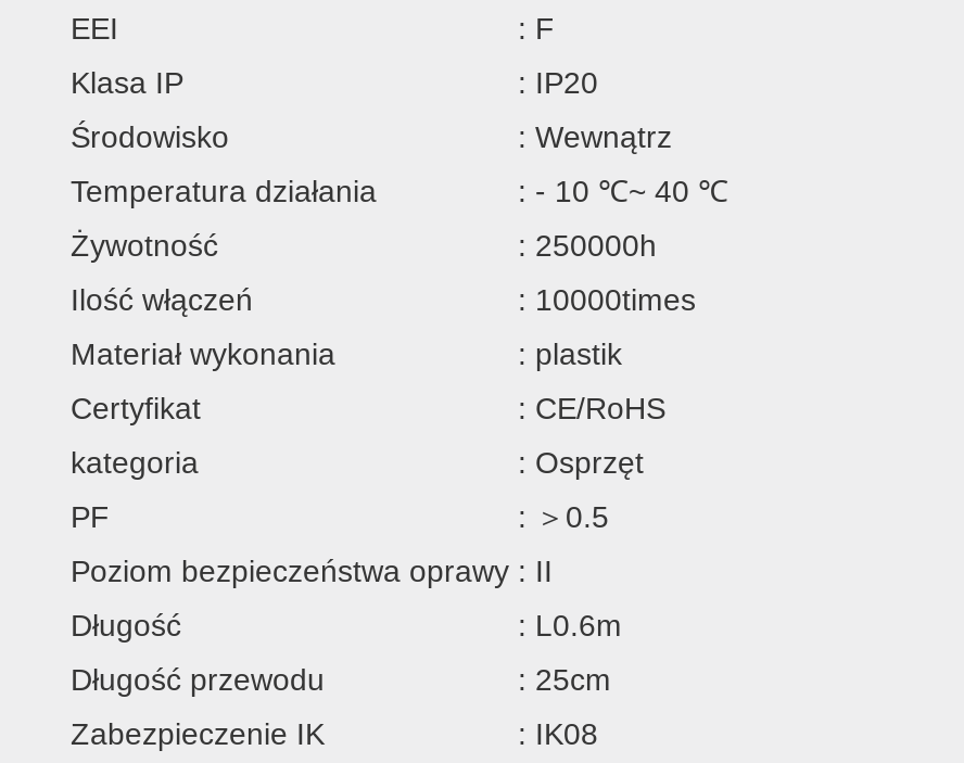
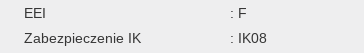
- Klasa IP
- : IP20
- Środowisko
- : Wewnątrz
- Temperatura działania
- : - 10 ℃~ 40 ℃
- Żywotność
- : 250000h
- Ilość włączeń
- : 10000times
- Materiał wykonania
- : plastik
- Certyfikat
- : CE/RoHS
- kategoria
- : Osprzęt
- PF
- : ＞0.5
- Poziom bezpieczeństwa oprawy : II
- Długość
- : L0.6m
- Długość przewodu
- : 25cm
